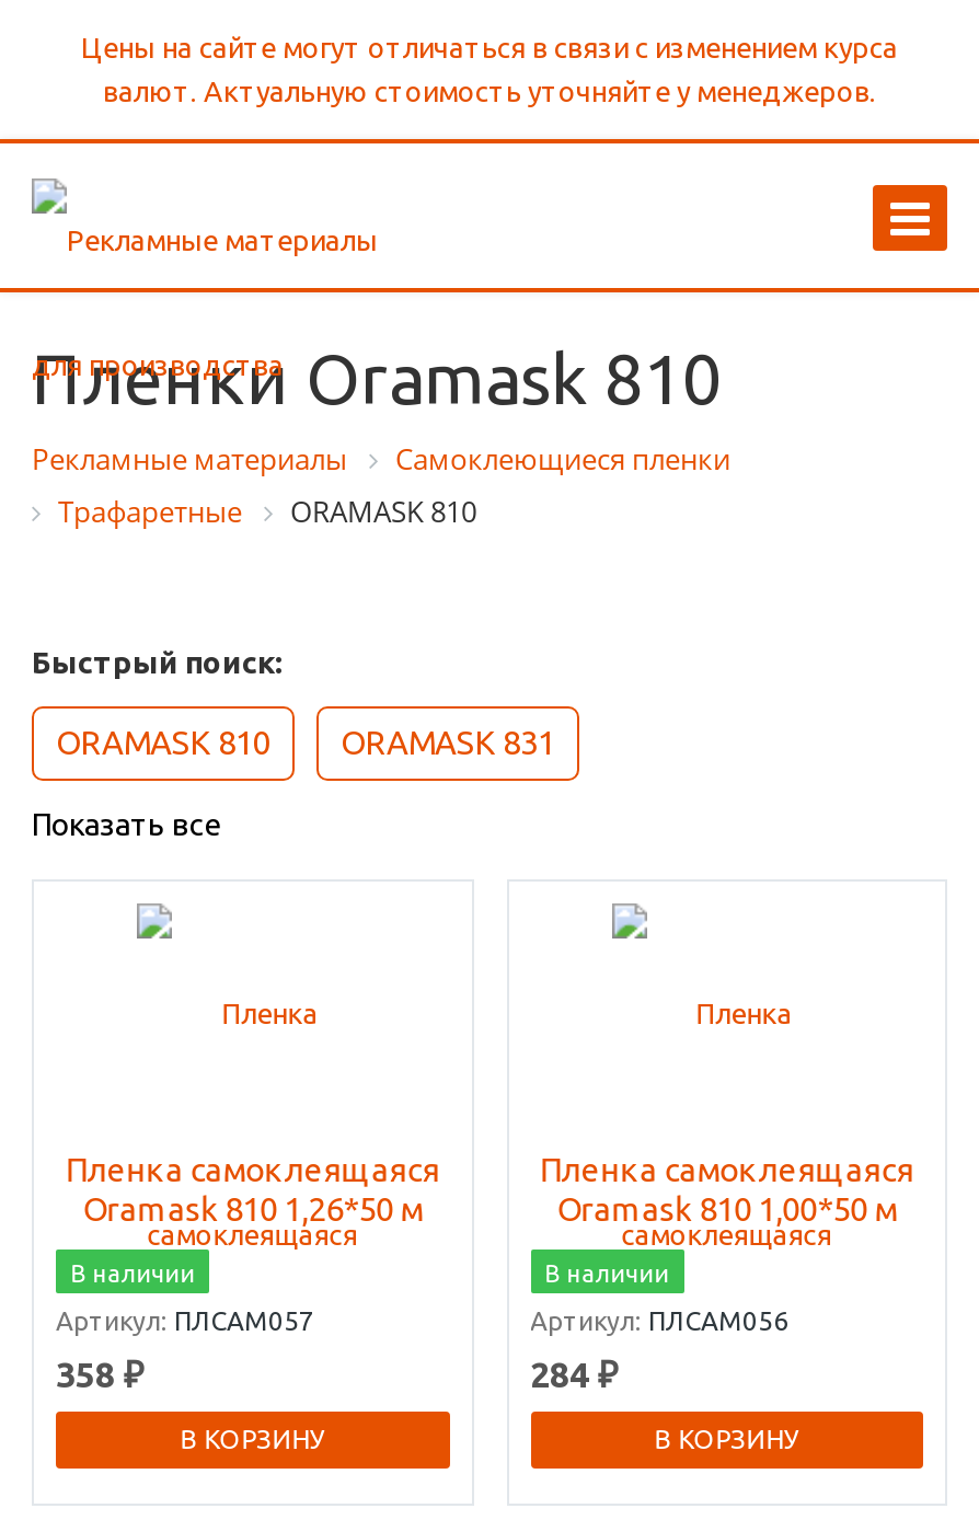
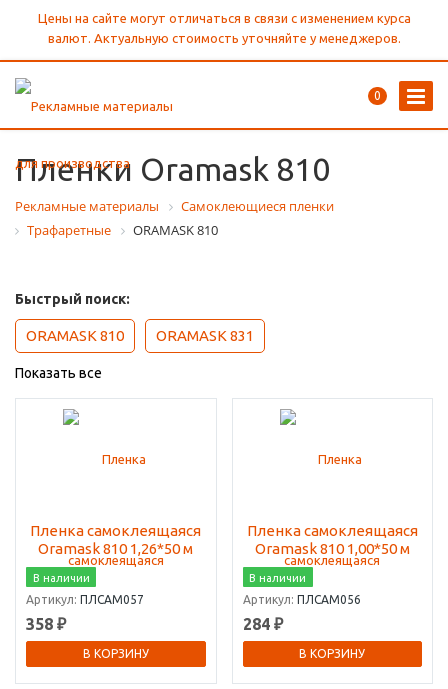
+ 0
